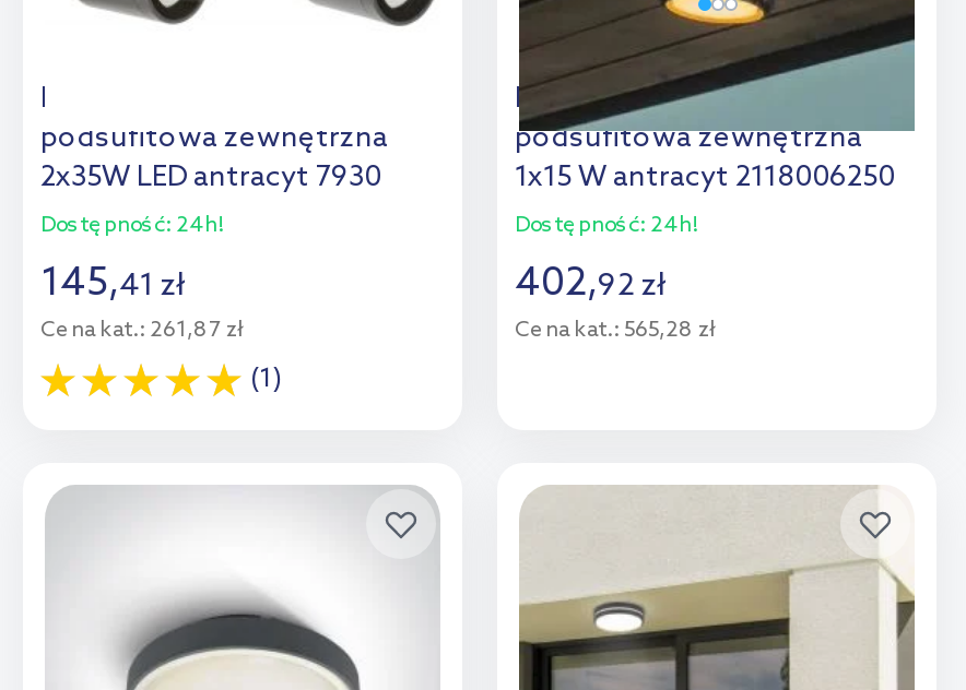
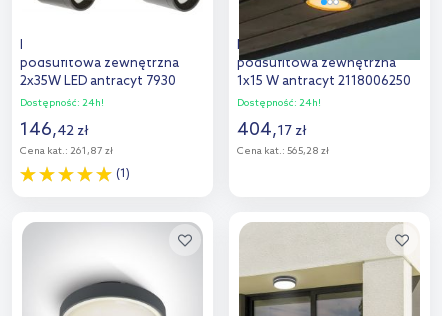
- 145,41 zł
+ 146,42 zł

- 402,92 zł
+ 404,17 zł
